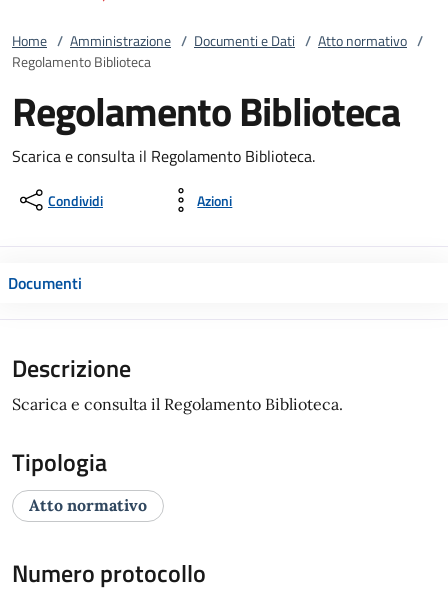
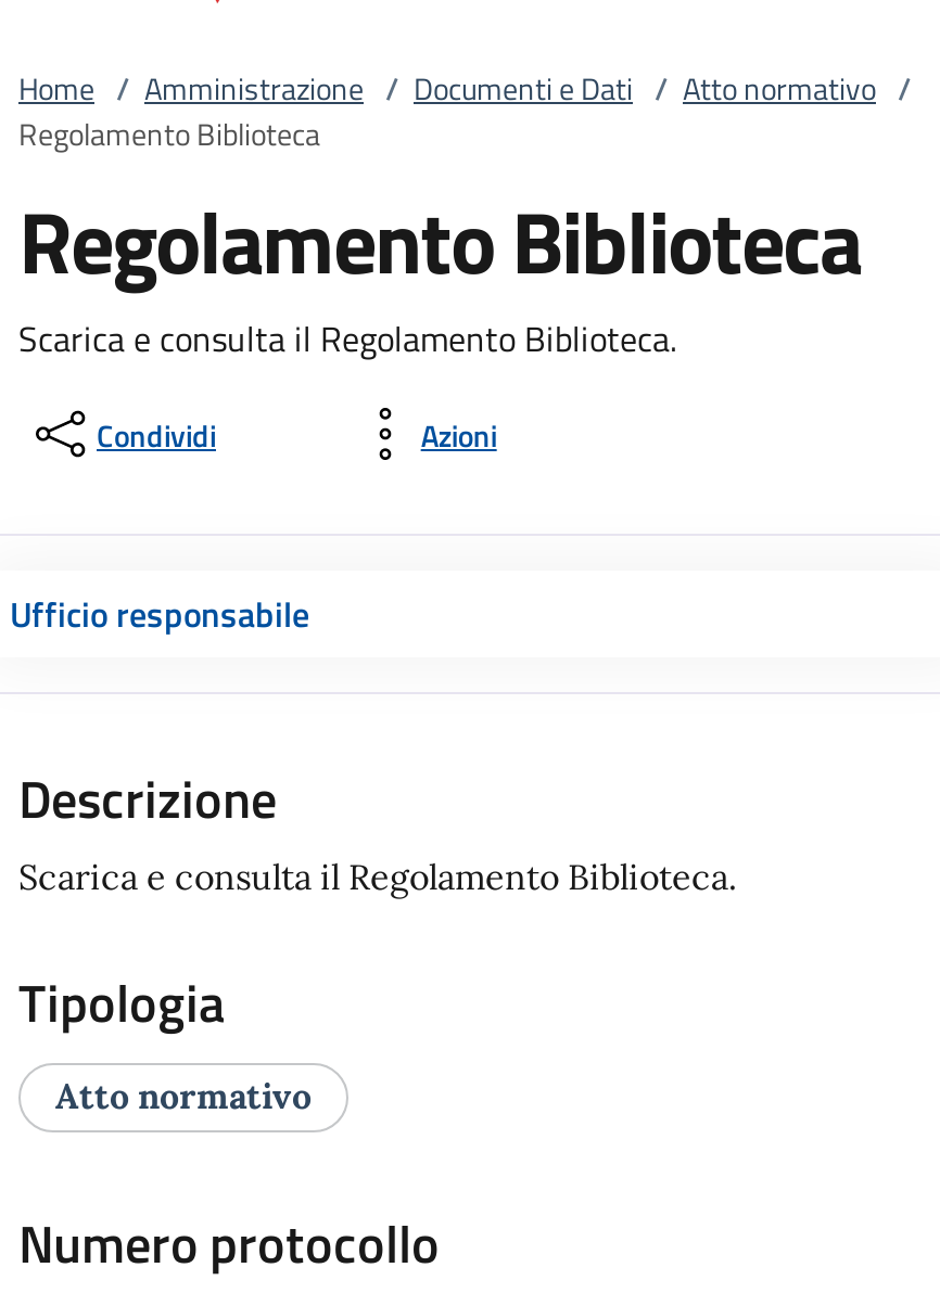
- Documenti
+ Ufficio responsabile
